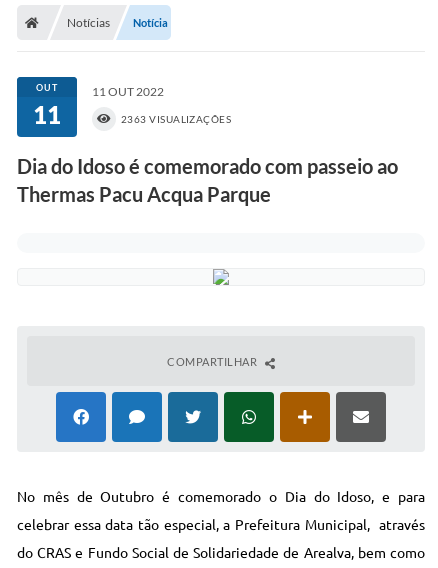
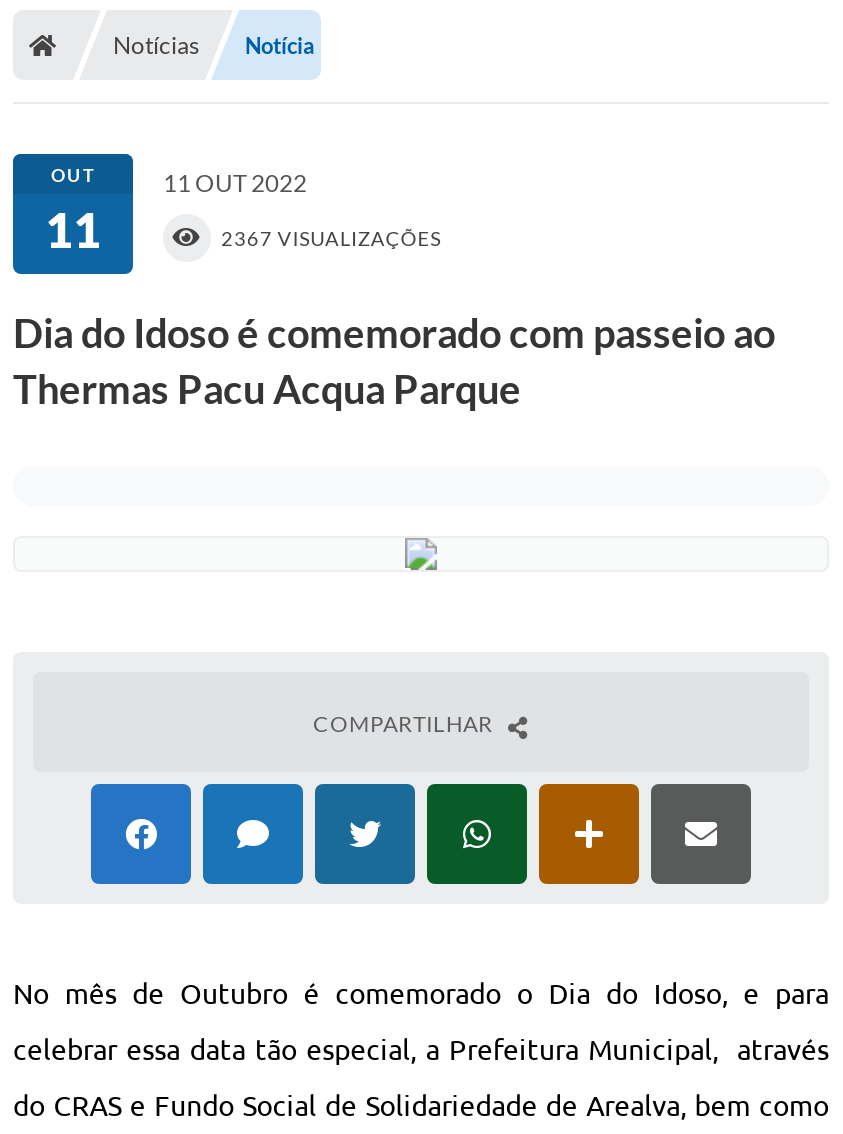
- 2363 VISUALIZAÇÕES
+ 2367 VISUALIZAÇÕES
